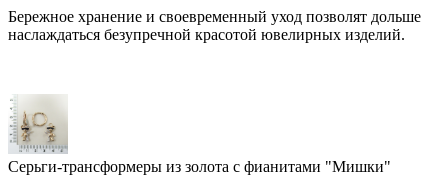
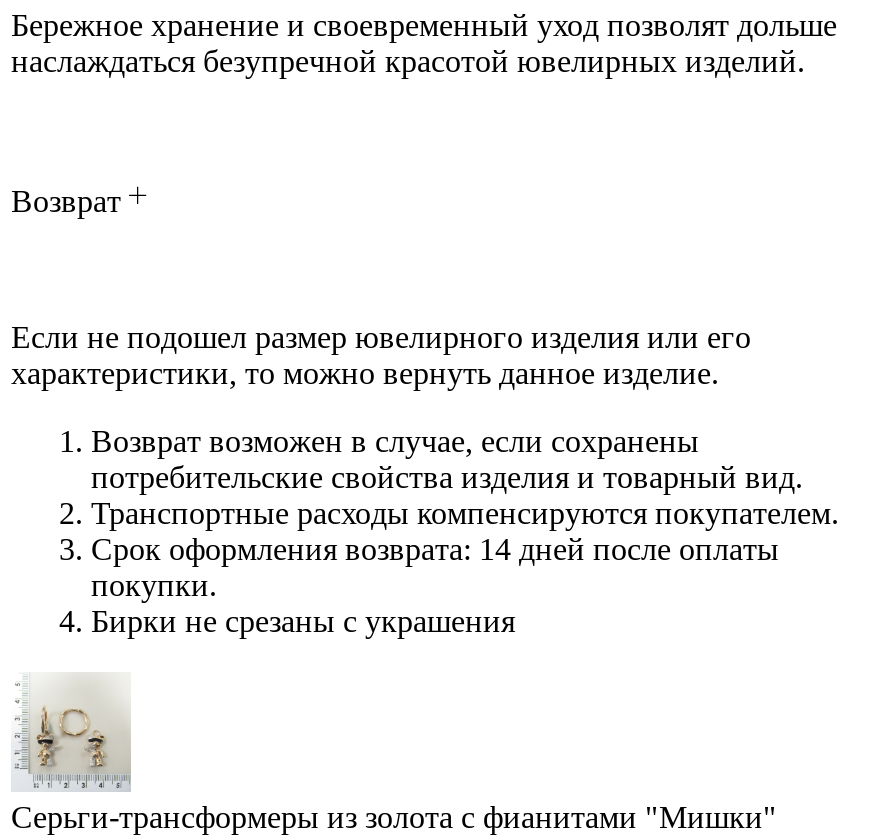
+ Возврат

+ Если не подошел размер ювелирного изделия или его
+ характеристики, то можно вернуть данное изделие.
+ Возврат возможен в случае, если сохранены
+ потребительские свойства изделия и товарный вид.
+ Транспортные расходы компенсируются покупателем.
+ Срок оформления возврата: 14 дней после оплаты
+ покупки.
+ Бирки не срезаны с украшения
